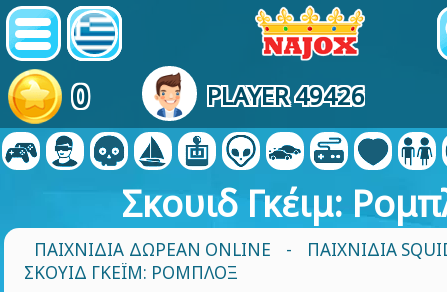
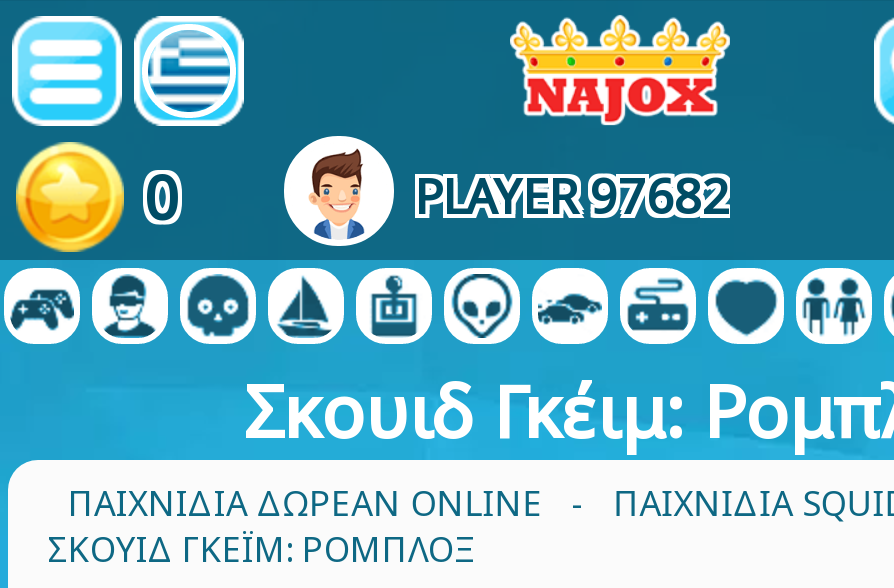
- PLAYER 49426
+ PLAYER 97682
